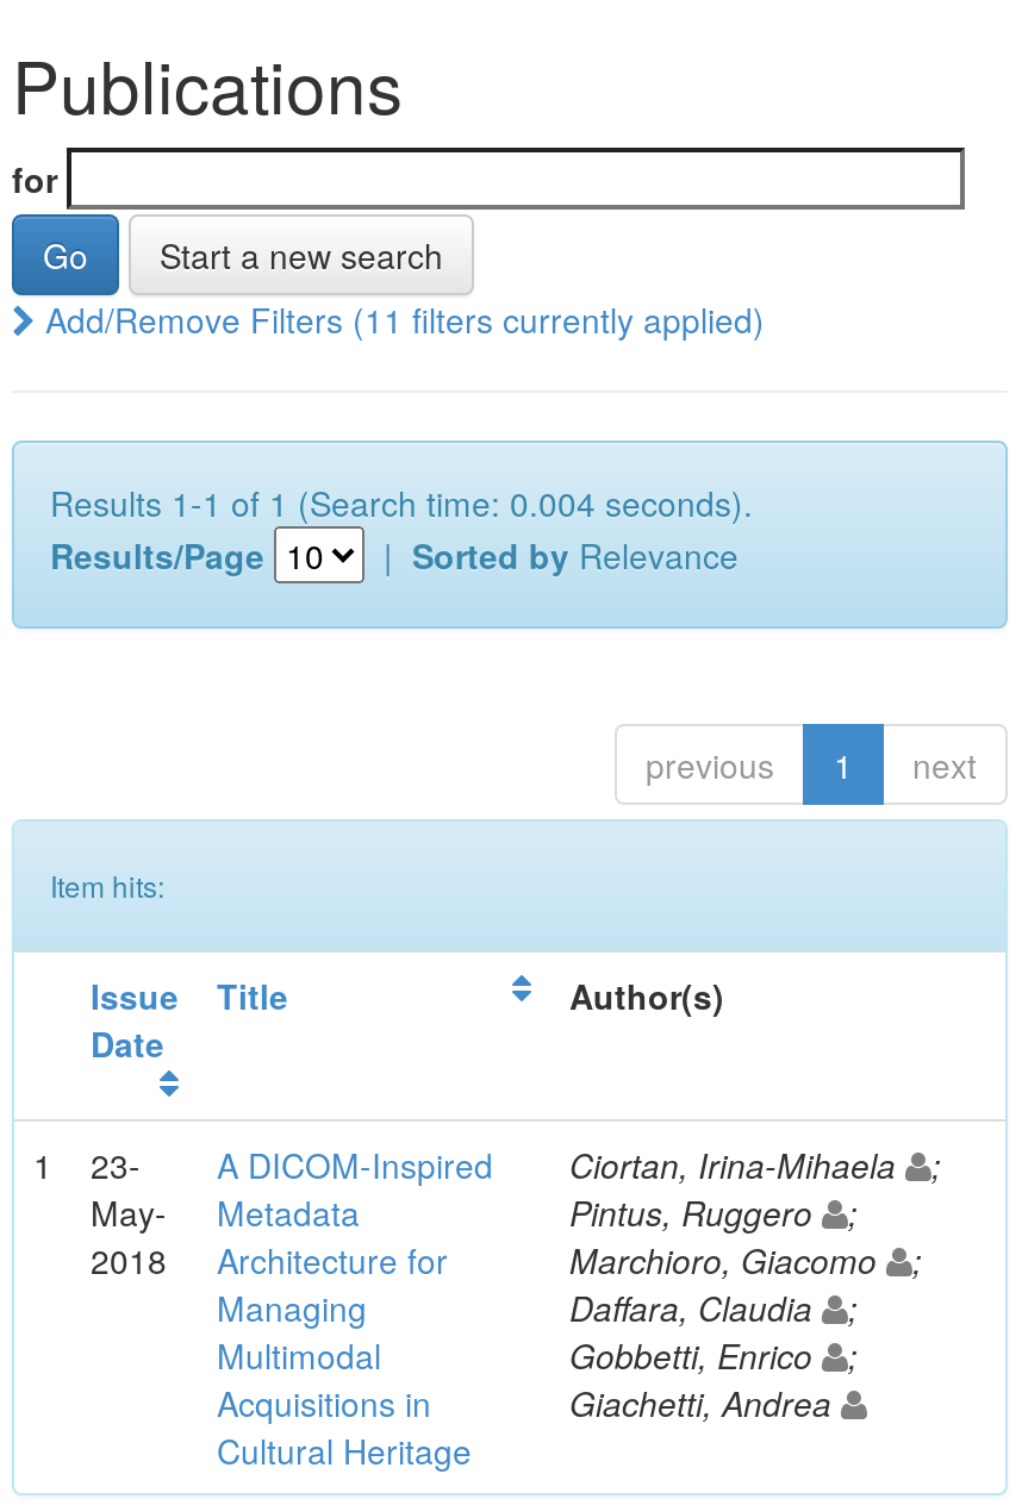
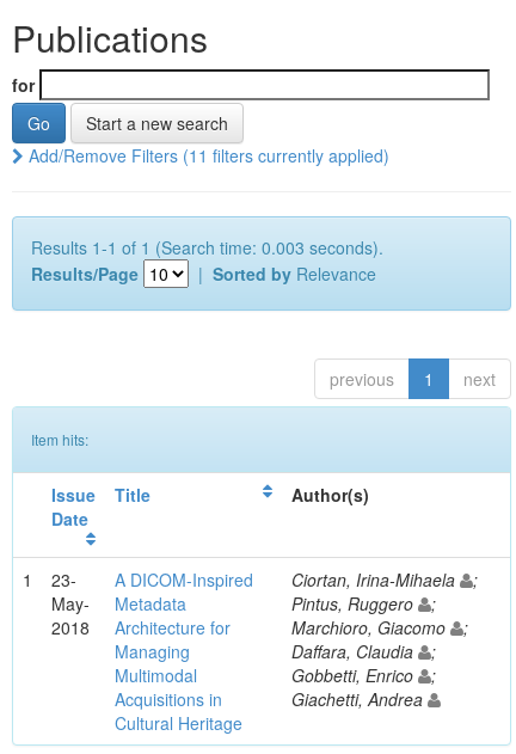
- Results 1-1 of 1 (Search time: 0.004 seconds).
+ Results 1-1 of 1 (Search time: 0.003 seconds).
